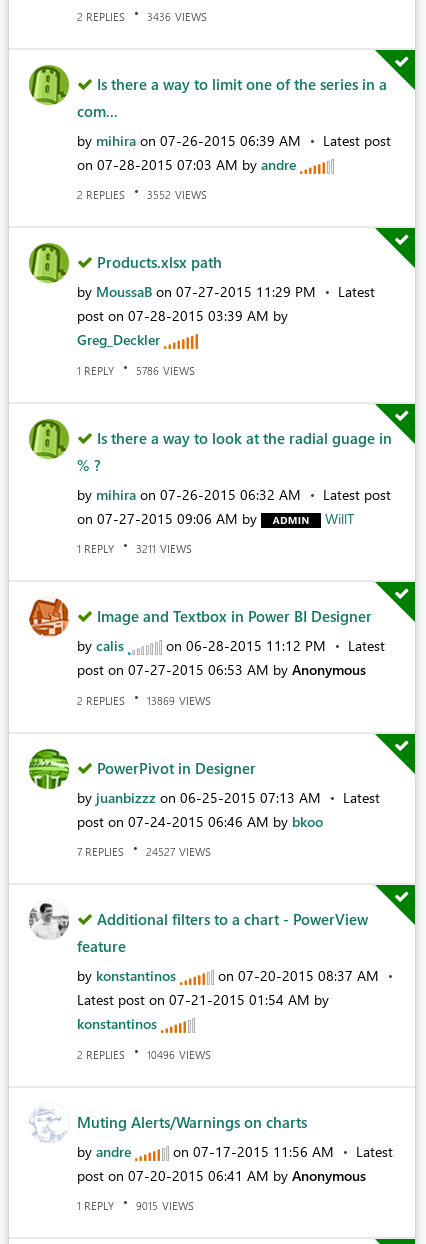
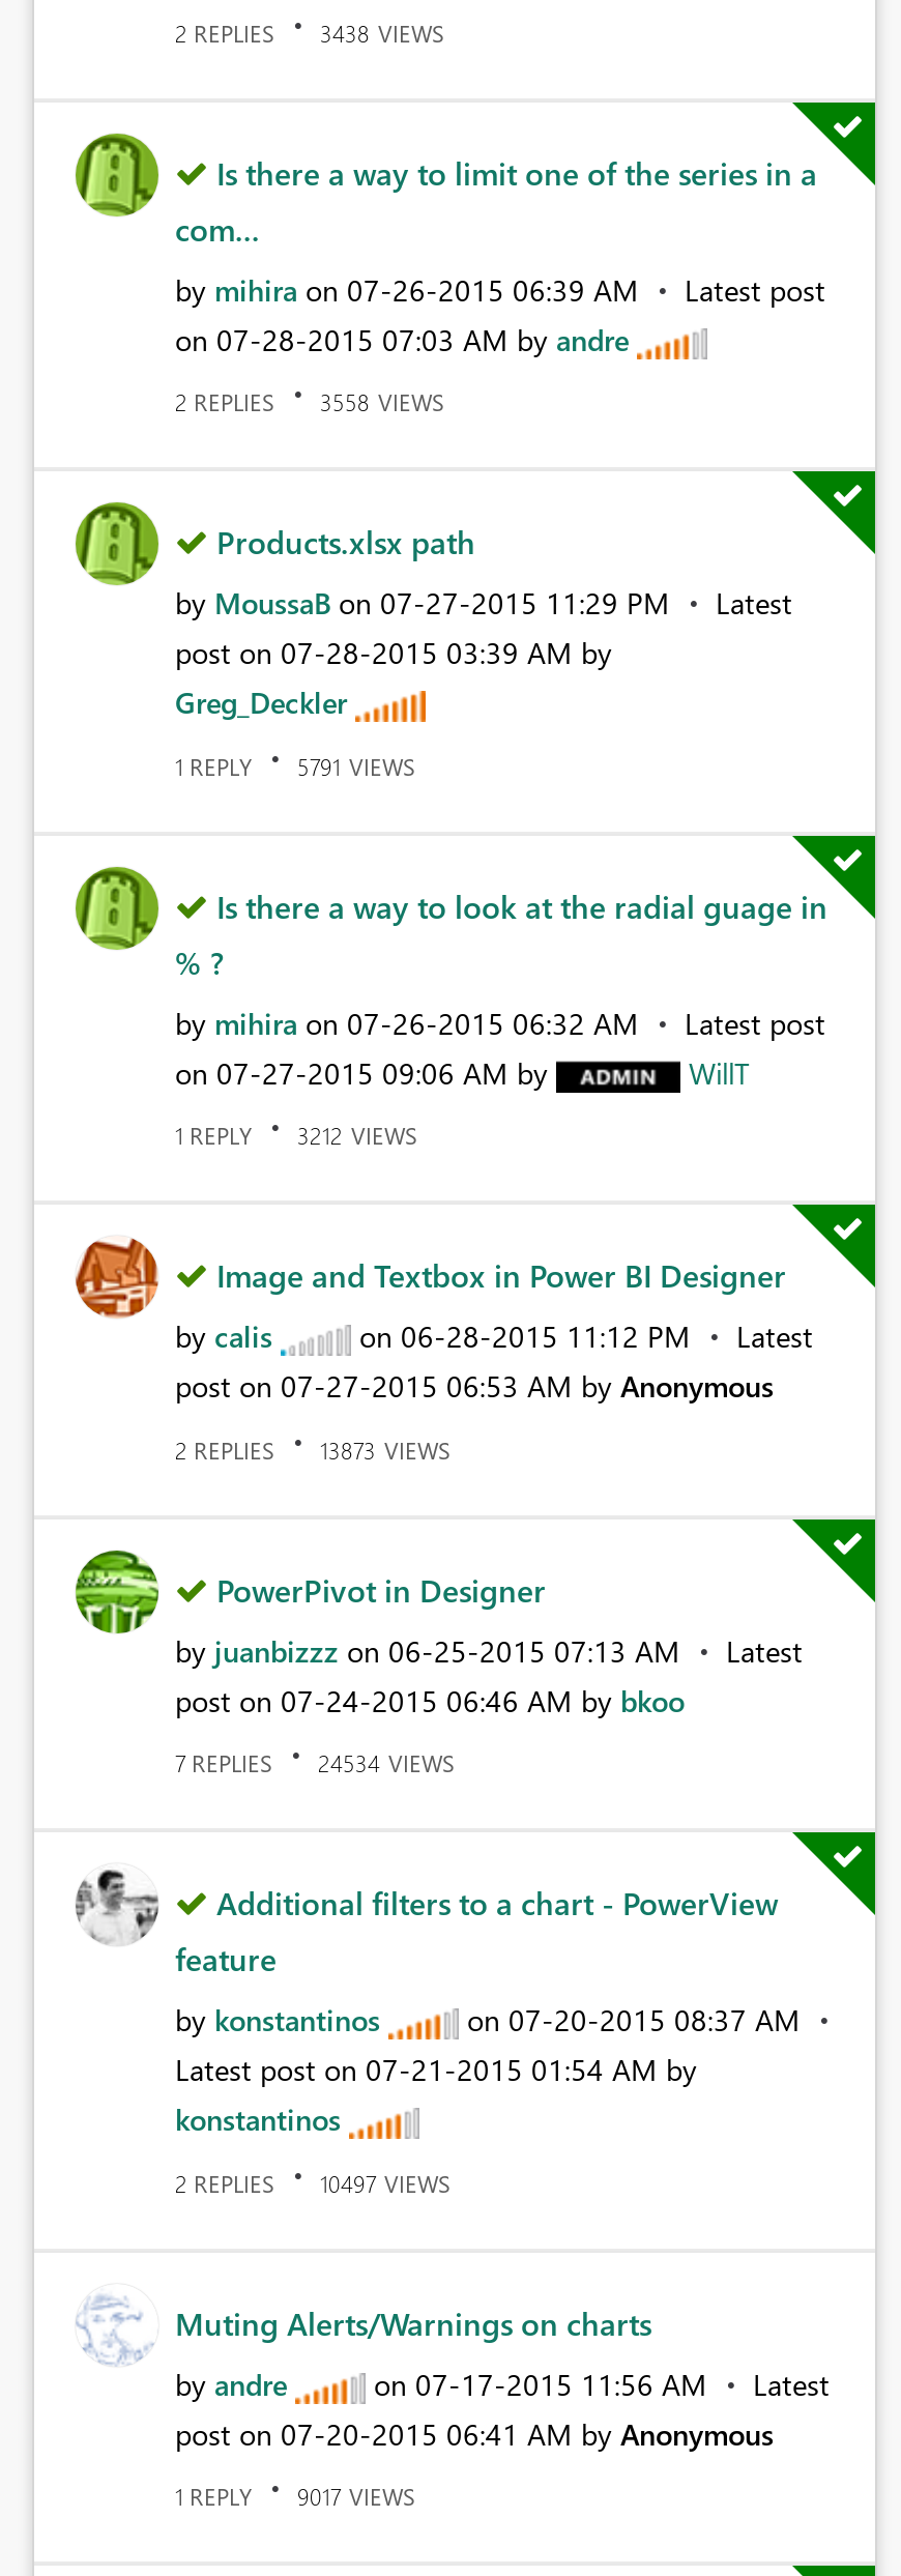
- 2 REPLIES 3436 VIEWS
+ 2 REPLIES 3438 VIEWS

- 2 REPLIES 3552 VIEWS
+ 2 REPLIES 3558 VIEWS

- 1 REPLY 5786 VIEWS
+ 1 REPLY 5791 VIEWS

- 1 REPLY 3211 VIEWS
+ 1 REPLY 3212 VIEWS

- 2 REPLIES 13869 VIEWS
+ 2 REPLIES 13873 VIEWS

- 7 REPLIES 24527 VIEWS
+ 7 REPLIES 24534 VIEWS

- 2 REPLIES 10496 VIEWS
+ 2 REPLIES 10497 VIEWS

- 1 REPLY 9015 VIEWS
+ 1 REPLY 9017 VIEWS
